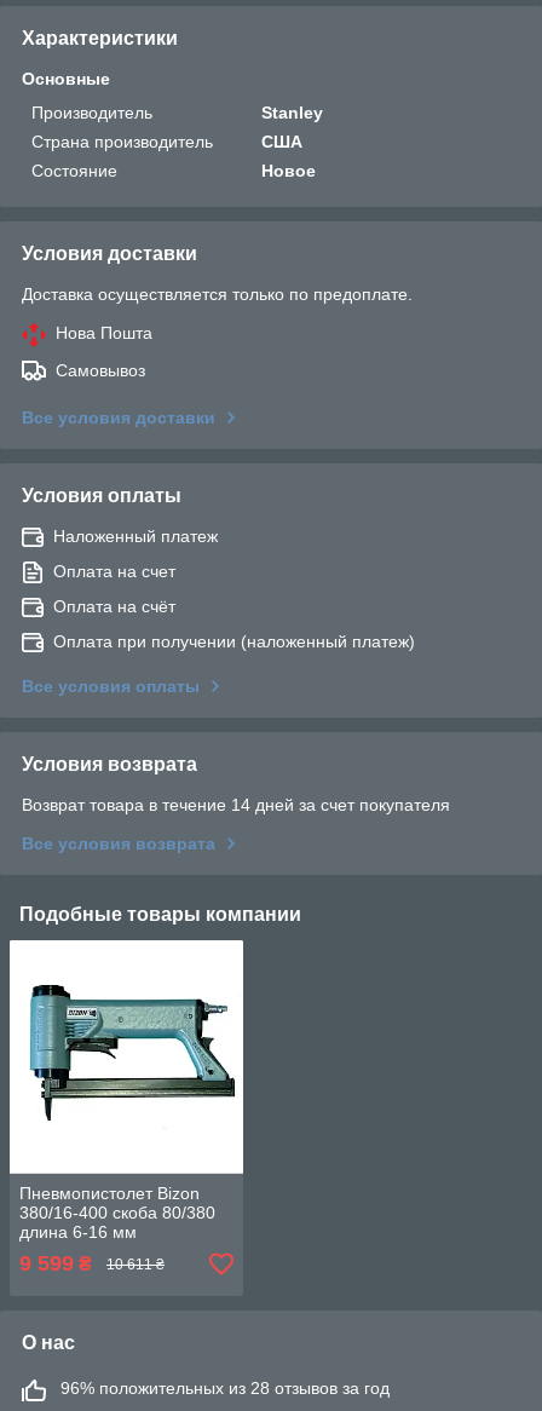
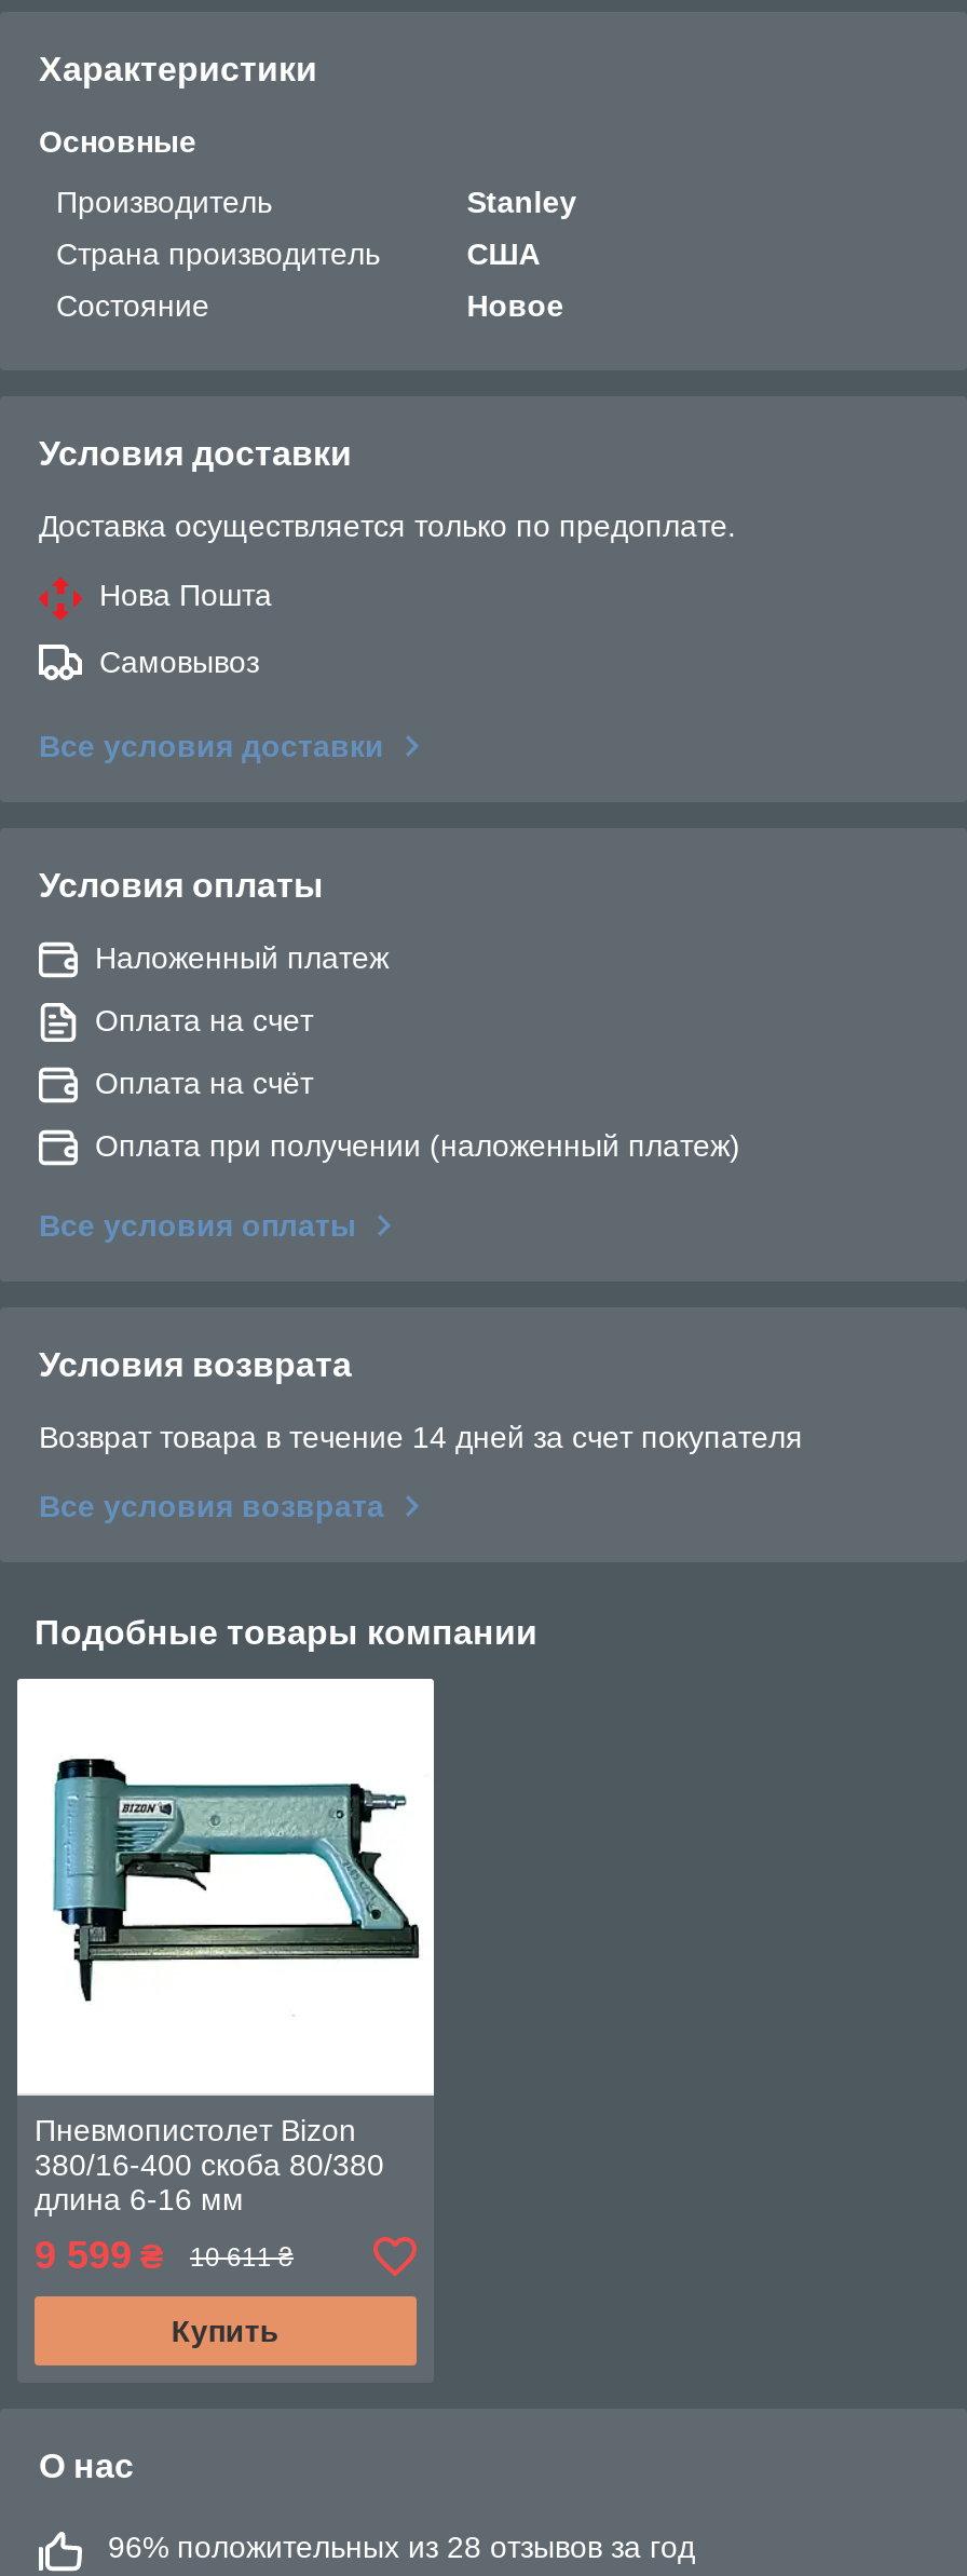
+ Купить
